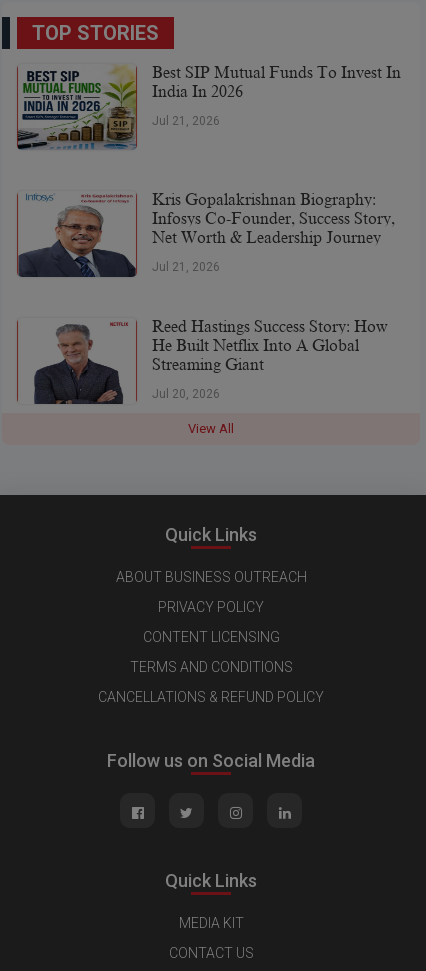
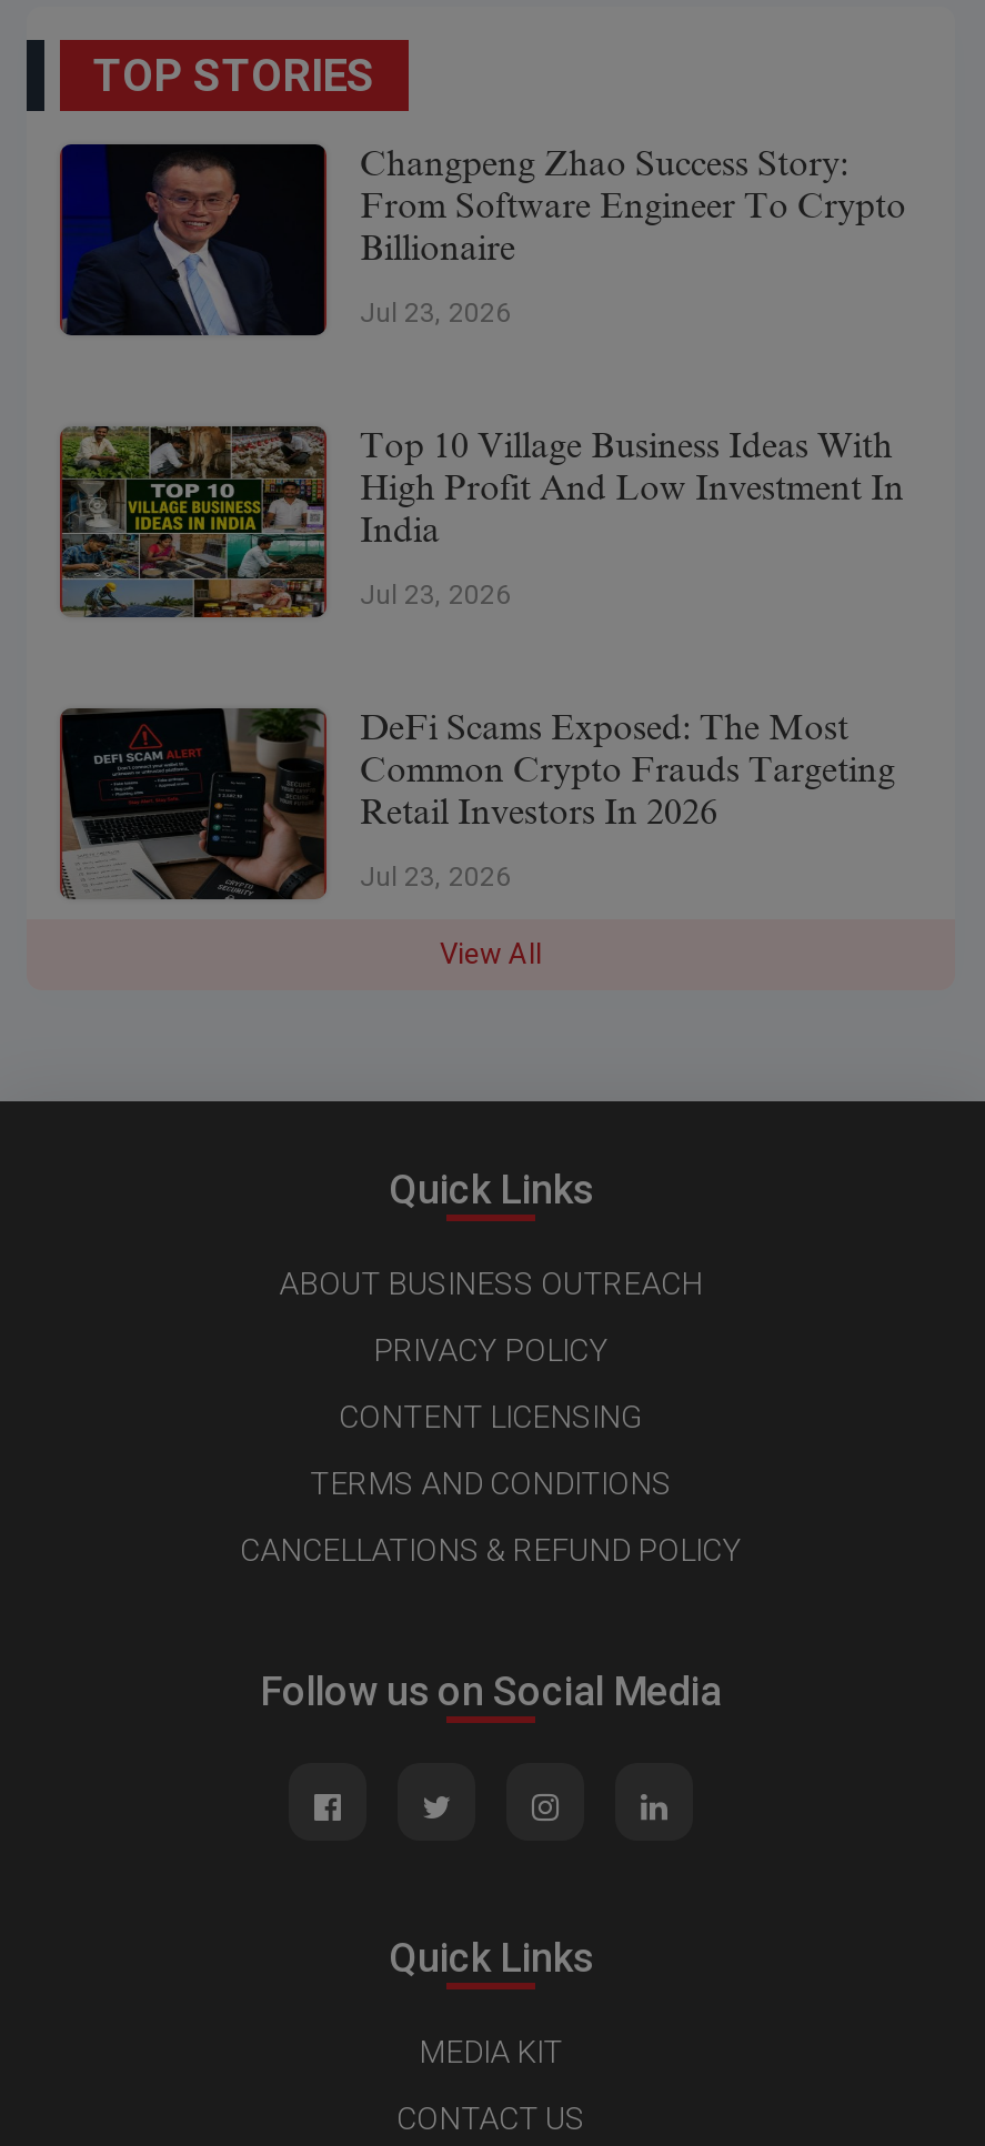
- [image]
- Best SIP Mutual Funds To Invest In
- India In 2026
+ [image]
+ Changpeng Zhao Success Story:
+ From Software Engineer To Crypto
+ Billionaire

- Jul 21, 2026
+ Jul 23, 2026

- [image]
- Kris Gopalakrishnan Biography:
- Infosys Co-Founder, Success Story,
- Net Worth & Leadership Journey
+ [image]
+ Top 10 Village Business Ideas With
+ High Profit And Low Investment In
+ India

- Jul 21, 2026
+ Jul 23, 2026

- [image]
- Reed Hastings Success Story: How
- He Built Netflix Into A Global
- Streaming Giant
+ [image]
+ DeFi Scams Exposed: The Most
+ Common Crypto Frauds Targeting
+ Retail Investors In 2026

- Jul 20, 2026
+ Jul 23, 2026
